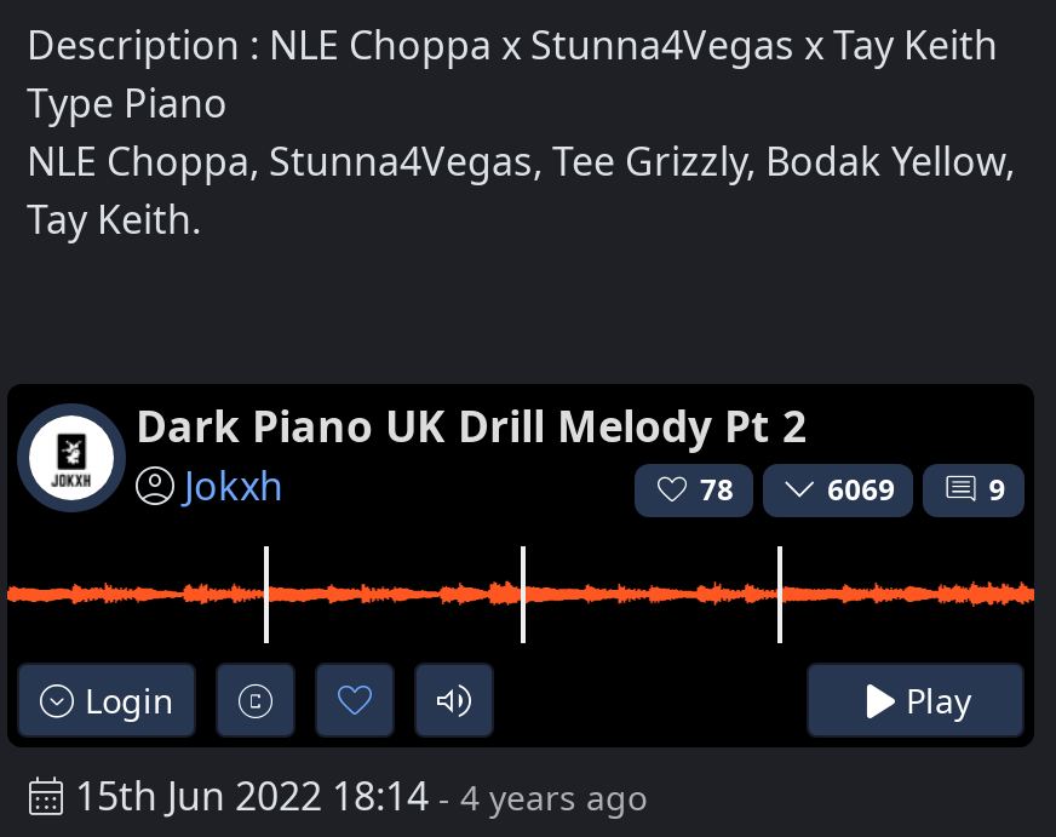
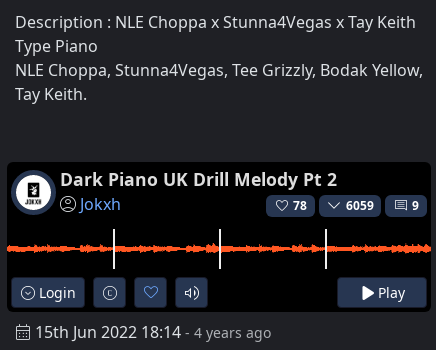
- 6069
+ 6059
